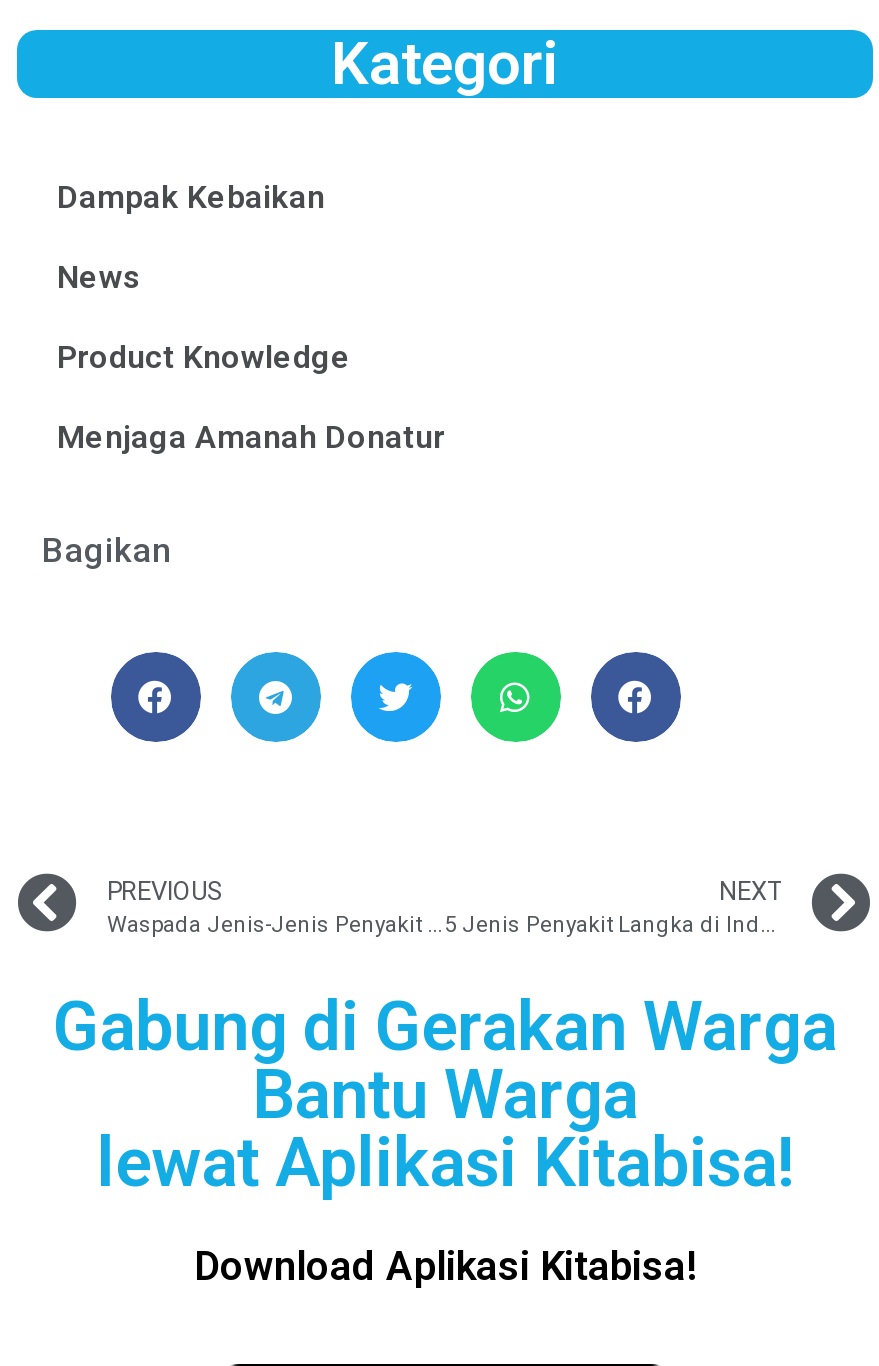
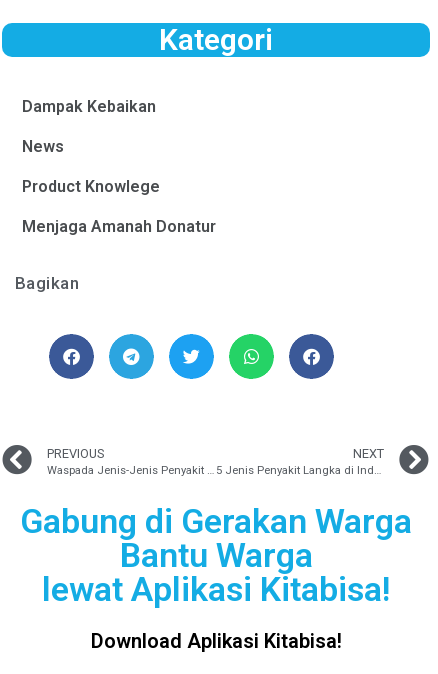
- Product Knowledge
+ Product Knowlege
